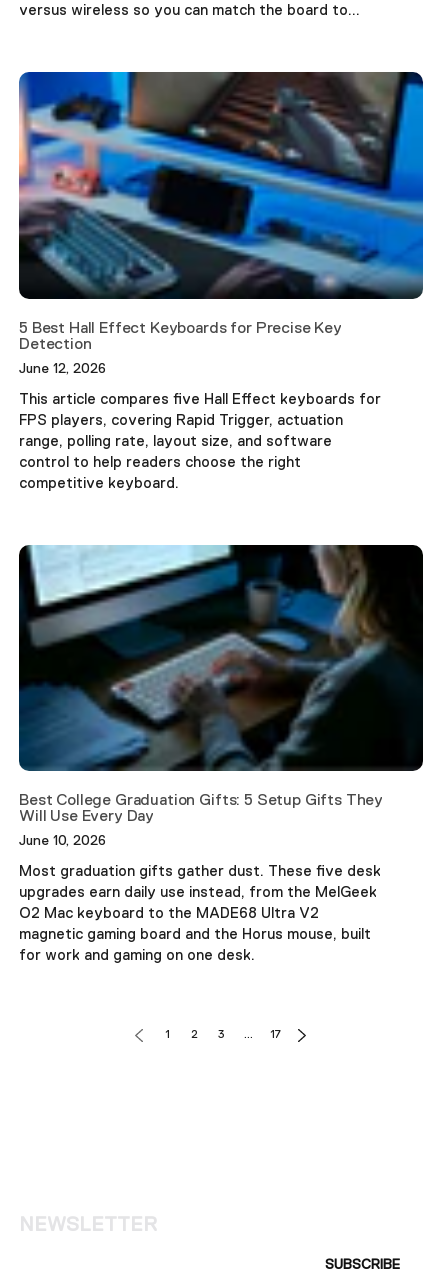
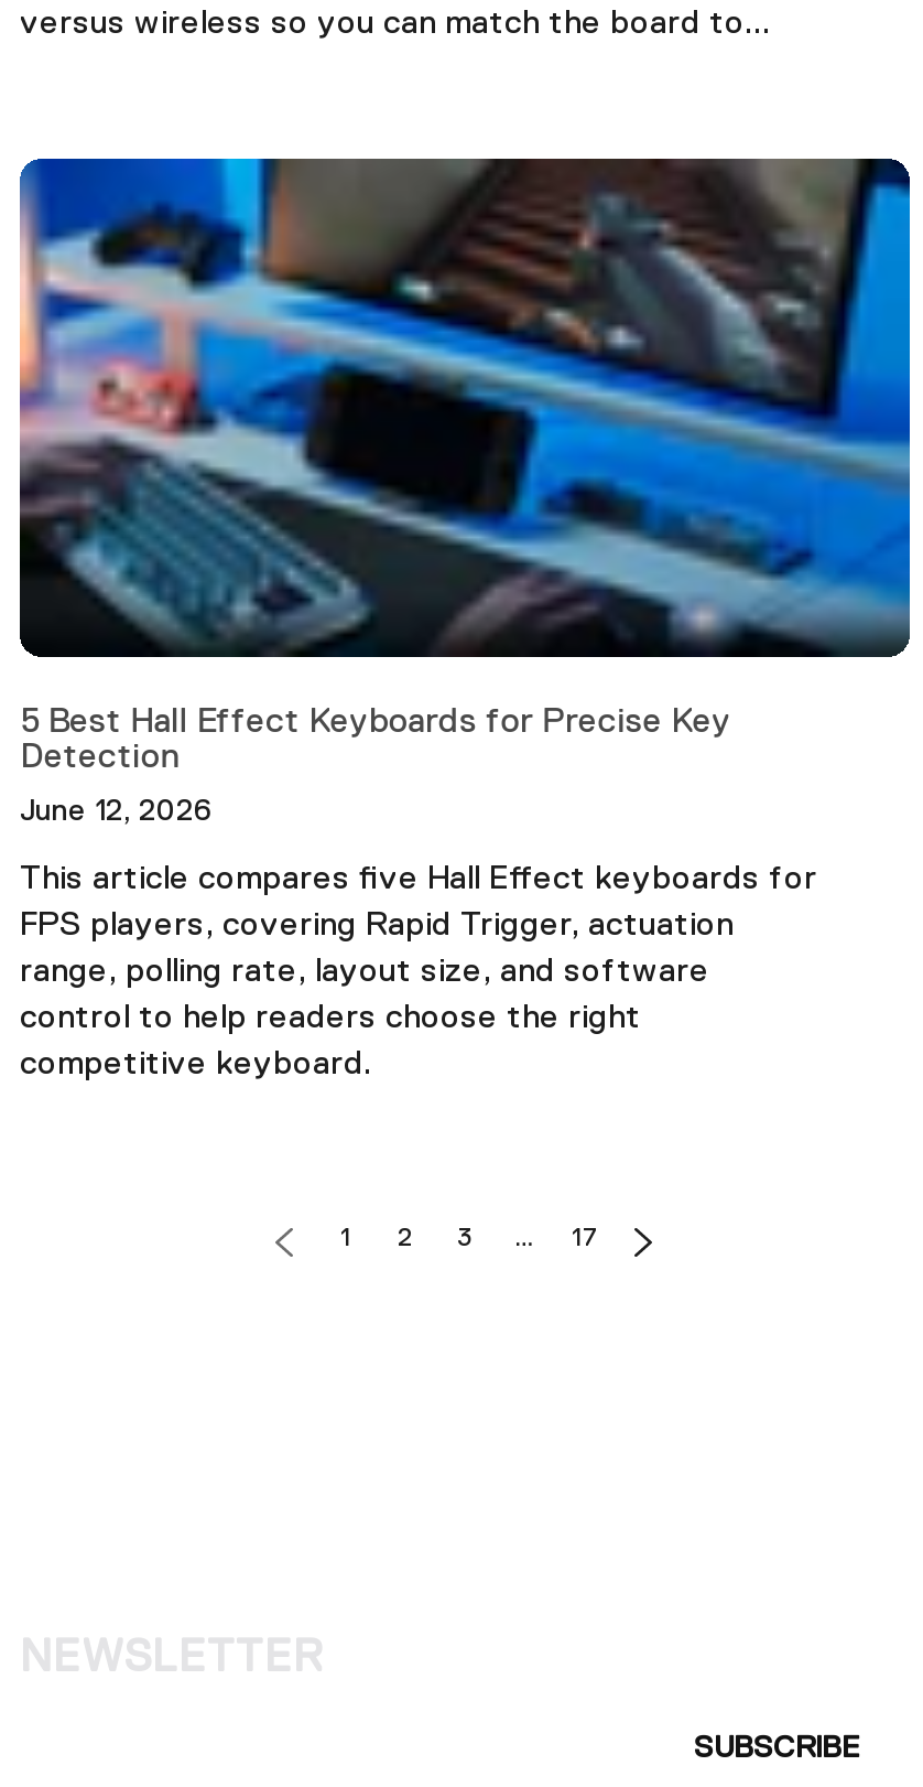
- [image]
- Best College Graduation Gifts: 5 Setup Gifts They
- Will Use Every Day
- June 10, 2026
- Most graduation gifts gather dust. These five desk
- upgrades earn daily use instead, from the MelGeek
- O2 Mac keyboard to the MADE68 Ultra V2
- magnetic gaming board and the Horus mouse, built
- for work and gaming on one desk.
